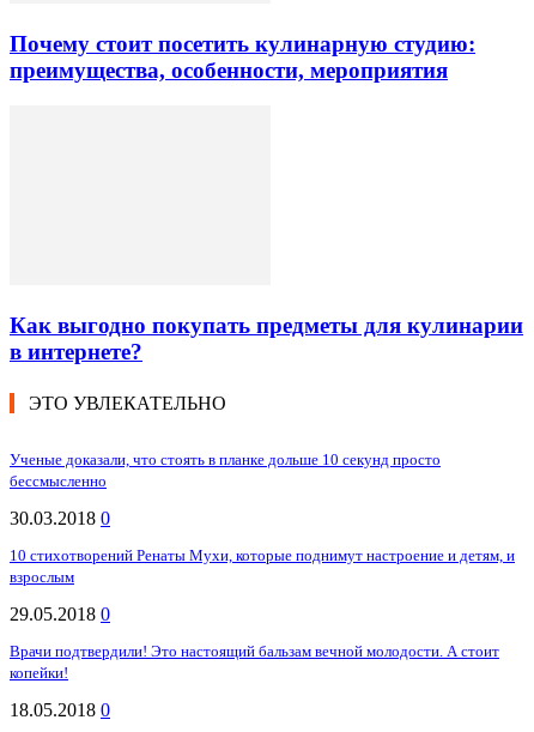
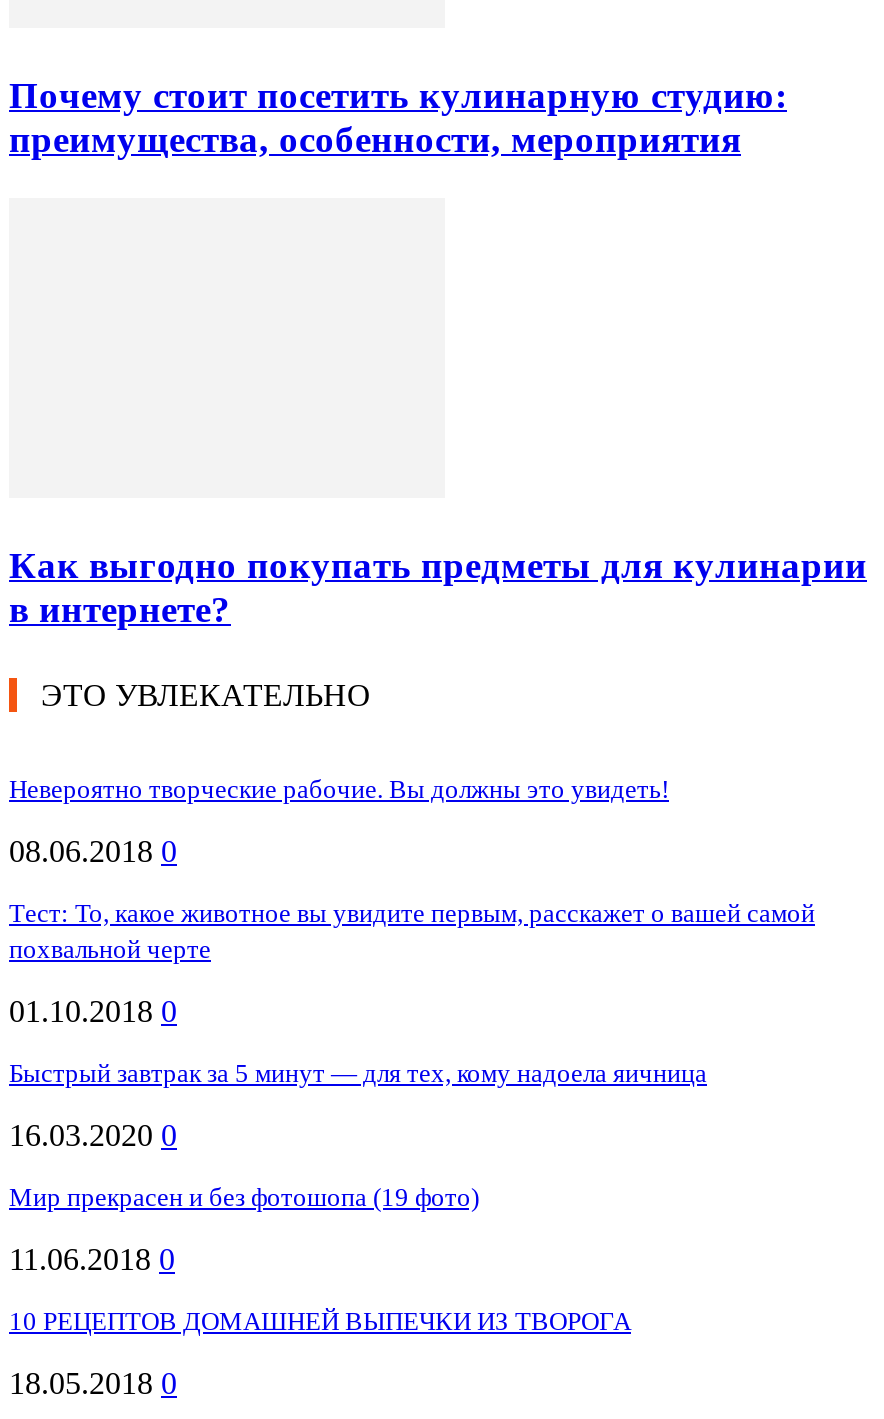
- Ученые доказали, что стоять в планке дольше 10 секунд просто
- бессмысленно
- 30.03.2018 0
- 10 стихотворений Ренаты Мухи, которые поднимут настроение и детям, и
- взрослым
- 29.05.2018 0
- Врачи подтвердили! Это настоящий бальзам вечной молодости. А стоит
- копейки!
+ Невероятно творческие рабочие. Вы должны это увидеть!
+ 08.06.2018 0
+ Тест: То, какое животное вы увидите первым, расскажет о вашей самой
+ похвальной черте
+ 01.10.2018 0
+ Быстрый завтрак за 5 минут — для тех, кому надоела яичница
+ 16.03.2020 0
+ Мир прекрасен и без фотошопа (19 фото)
+ 11.06.2018 0
+ 10 РЕЦЕПТОВ ДОМАШНЕЙ ВЫПЕЧКИ ИЗ ТВОРОГА
